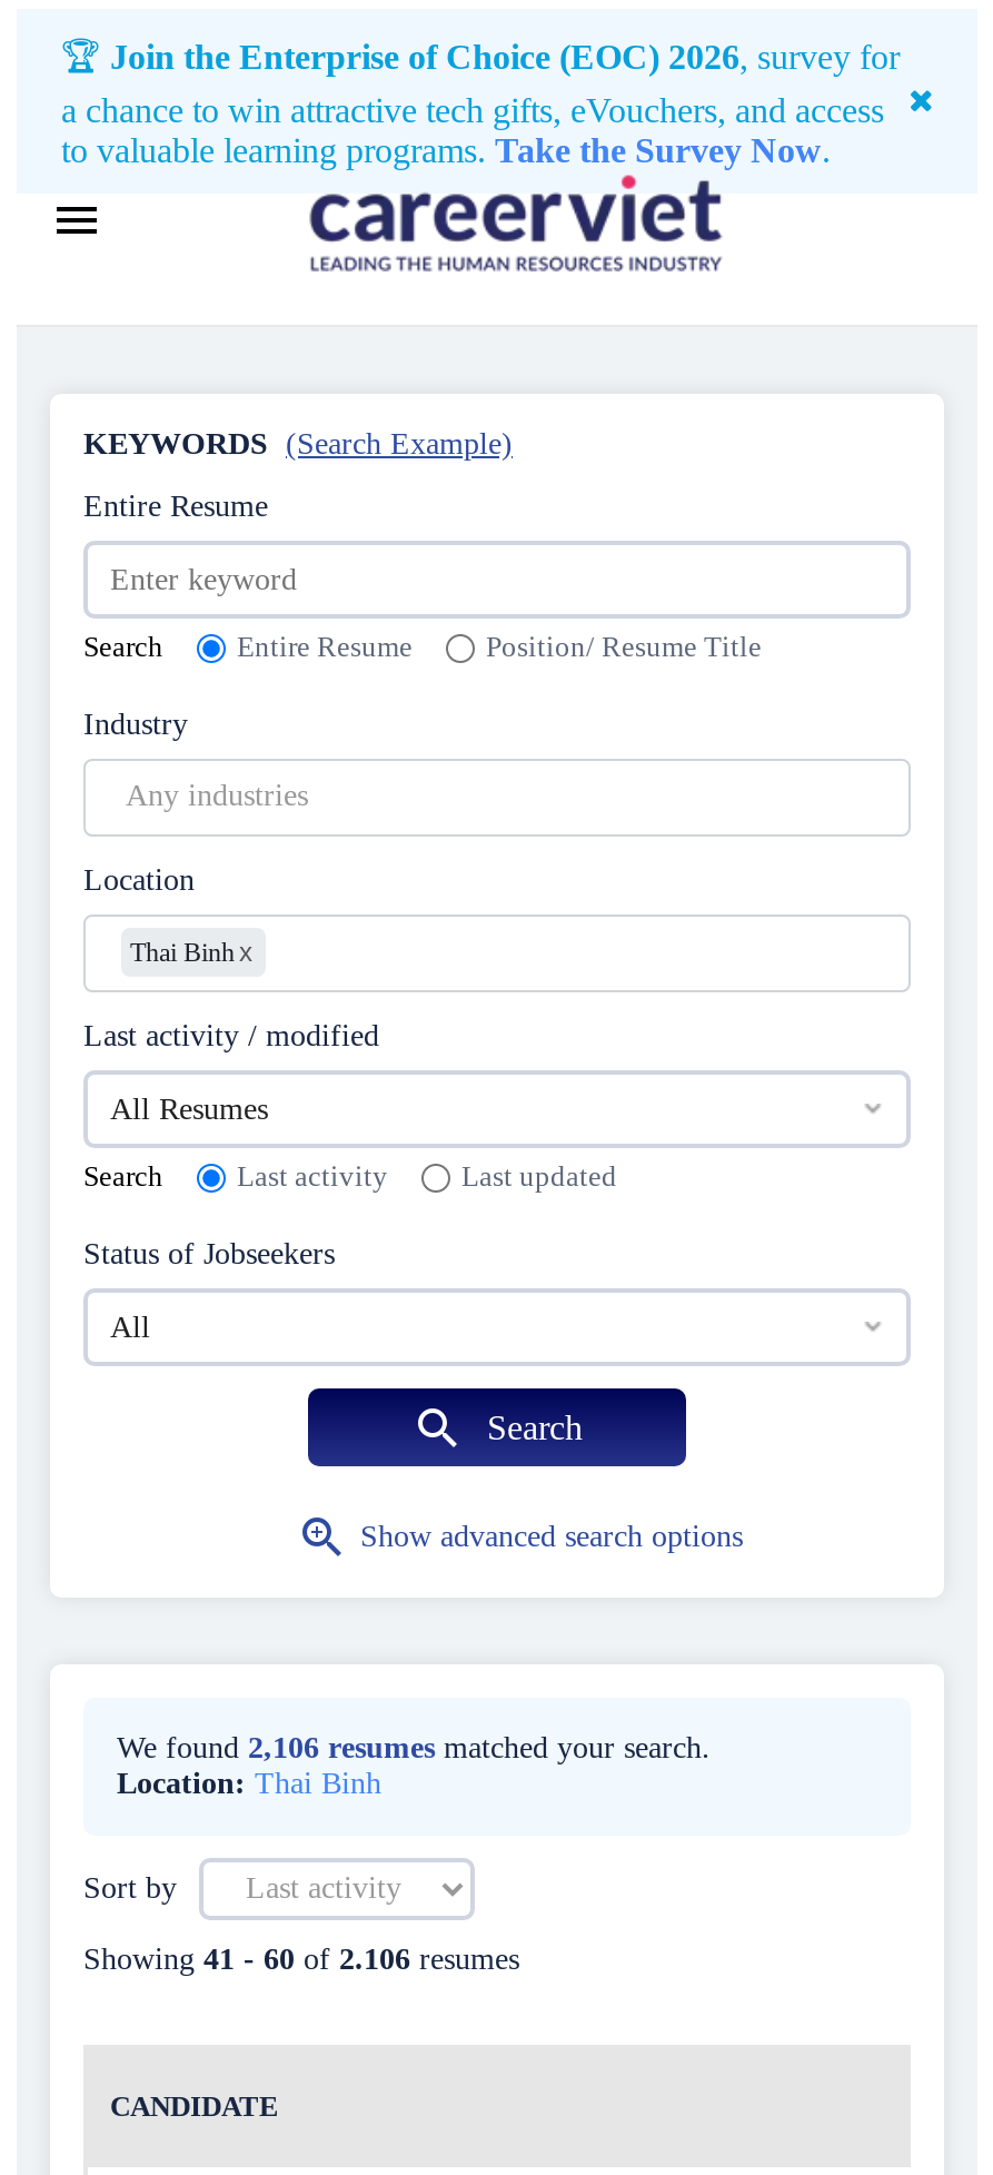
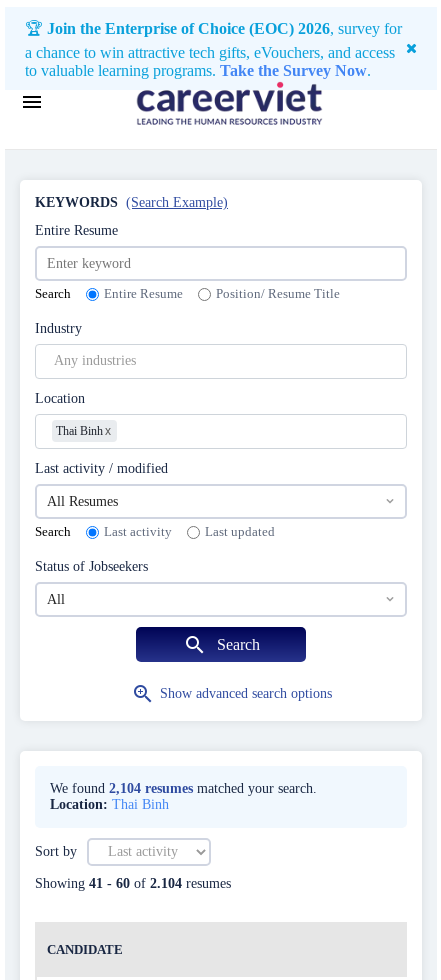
- We found 2,106 resumes matched your search.
+ We found 2,104 resumes matched your search.

- Showing 41 - 60 of 2.106 resumes
+ Showing 41 - 60 of 2.104 resumes
